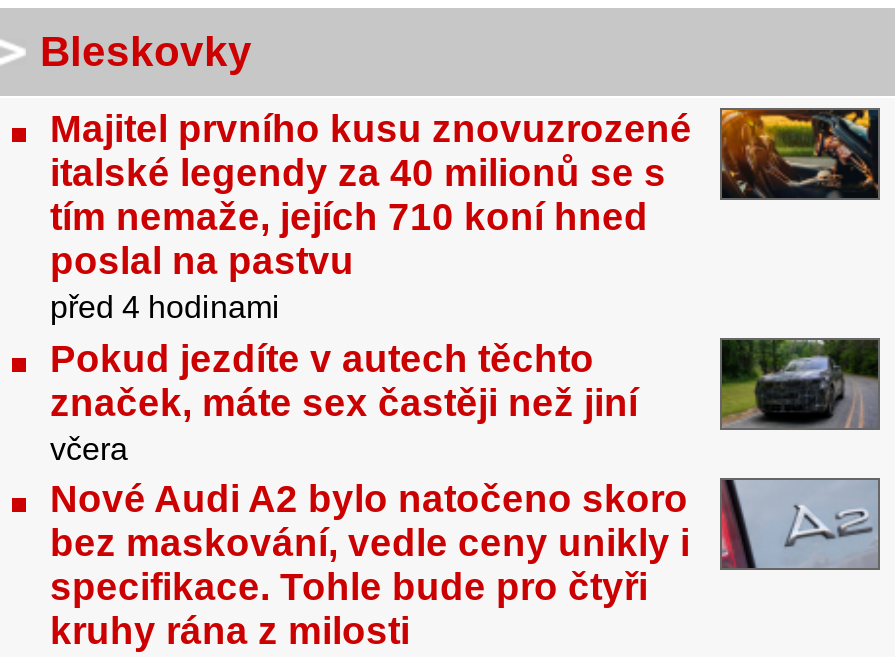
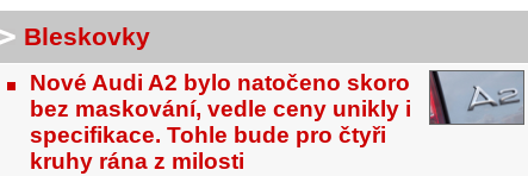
- [image]
- Majitel prvního kusu znovuzrozené
- italské legendy za 40 milionů se s
- tím nemaže, jejích 710 koní hned
- poslal na pastvu
- před 4 hodinami
- Pokud jezdíte v autech těchto
- značek, máte sex častěji než jiní
- včera

- [image]
